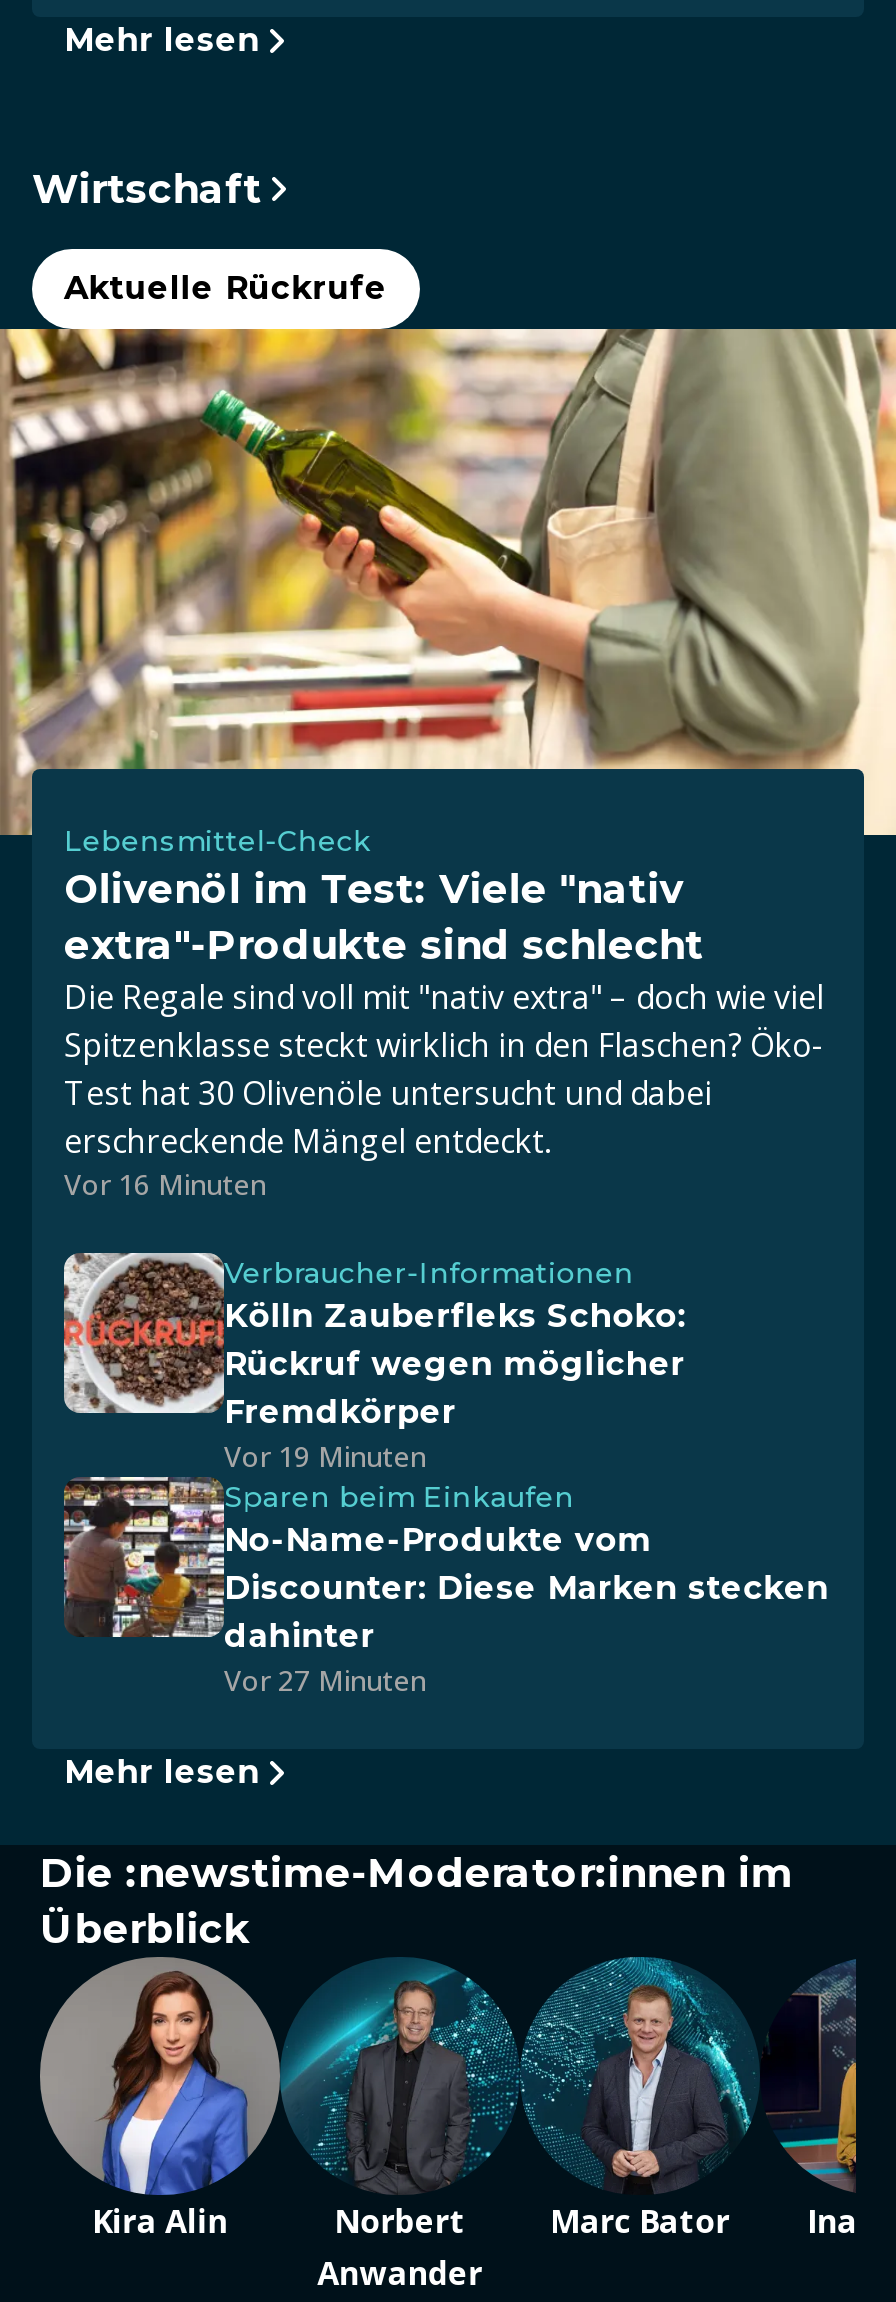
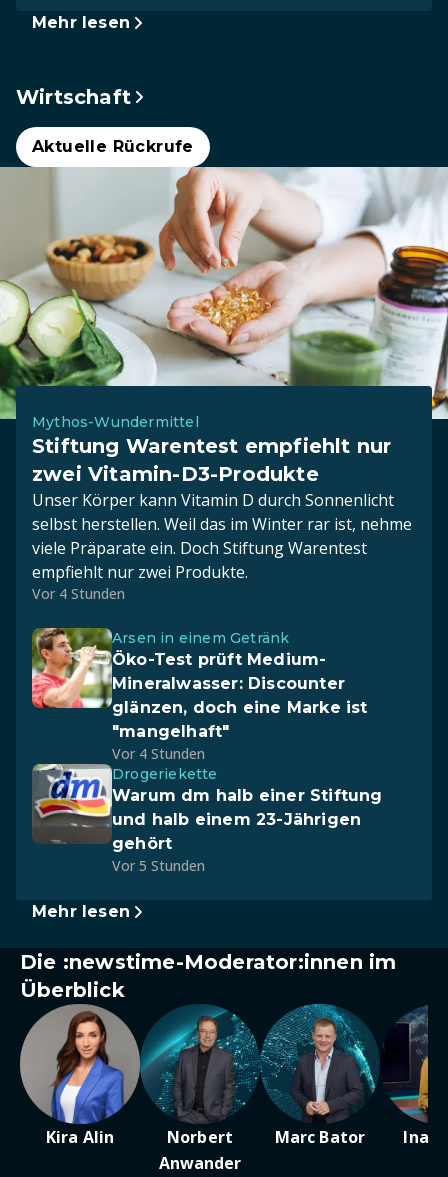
- [image]
- Lebensmittel-Check
- Olivenöl im Test: Viele "nativ
- extra"-Produkte sind schlecht
- Die Regale sind voll mit "nativ extra" – doch wie viel
- Spitzenklasse steckt wirklich in den Flaschen? Öko-
- Test hat 30 Olivenöle untersucht und dabei
- erschreckende Mängel entdeckt.
- Vor 16 Minuten
+ [image]
+ Mythos-Wundermittel
+ Stiftung Warentest empfiehlt nur
+ zwei Vitamin-D3-Produkte
+ Unser Körper kann Vitamin D durch Sonnenlicht
+ selbst herstellen. Weil das im Winter rar ist, nehme
+ viele Präparate ein. Doch Stiftung Warentest
+ empfiehlt nur zwei Produkte.
+ Vor 4 Stunden

- [image]
- Verbraucher-Informationen
- Kölln Zauberfleks Schoko:
- Rückruf wegen möglicher
- Fremdkörper
- Vor 19 Minuten
- Sparen beim Einkaufen
- No-Name-Produkte vom
- Discounter: Diese Marken stecken
- dahinter
- Vor 27 Minuten
+ [image]
+ Arsen in einem Getränk
+ Öko-Test prüft Medium-
+ Mineralwasser: Discounter
+ glänzen, doch eine Marke ist
+ "mangelhaft"
+ Vor 4 Stunden
+ Drogeriekette
+ Warum dm halb einer Stiftung
+ und halb einem 23-Jährigen
+ gehört
+ Vor 5 Stunden

- [image]
+ [image]
